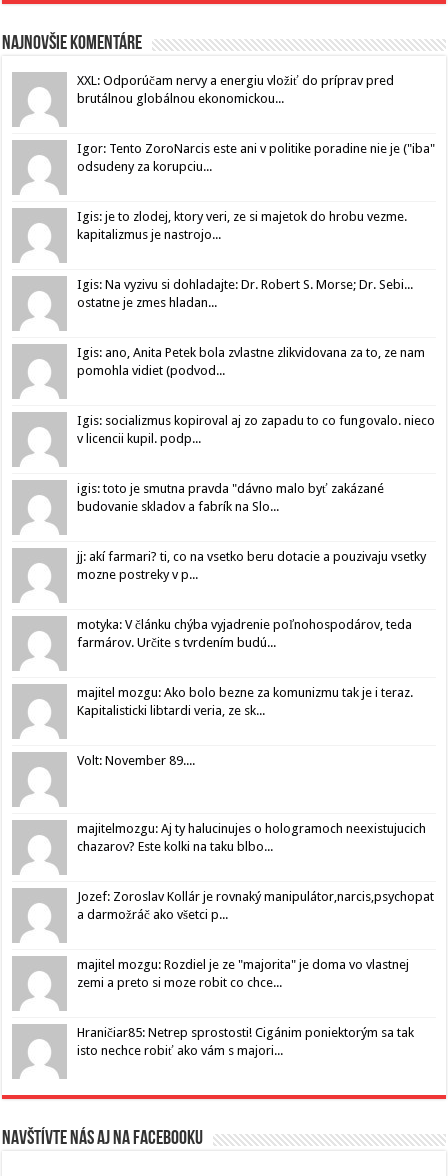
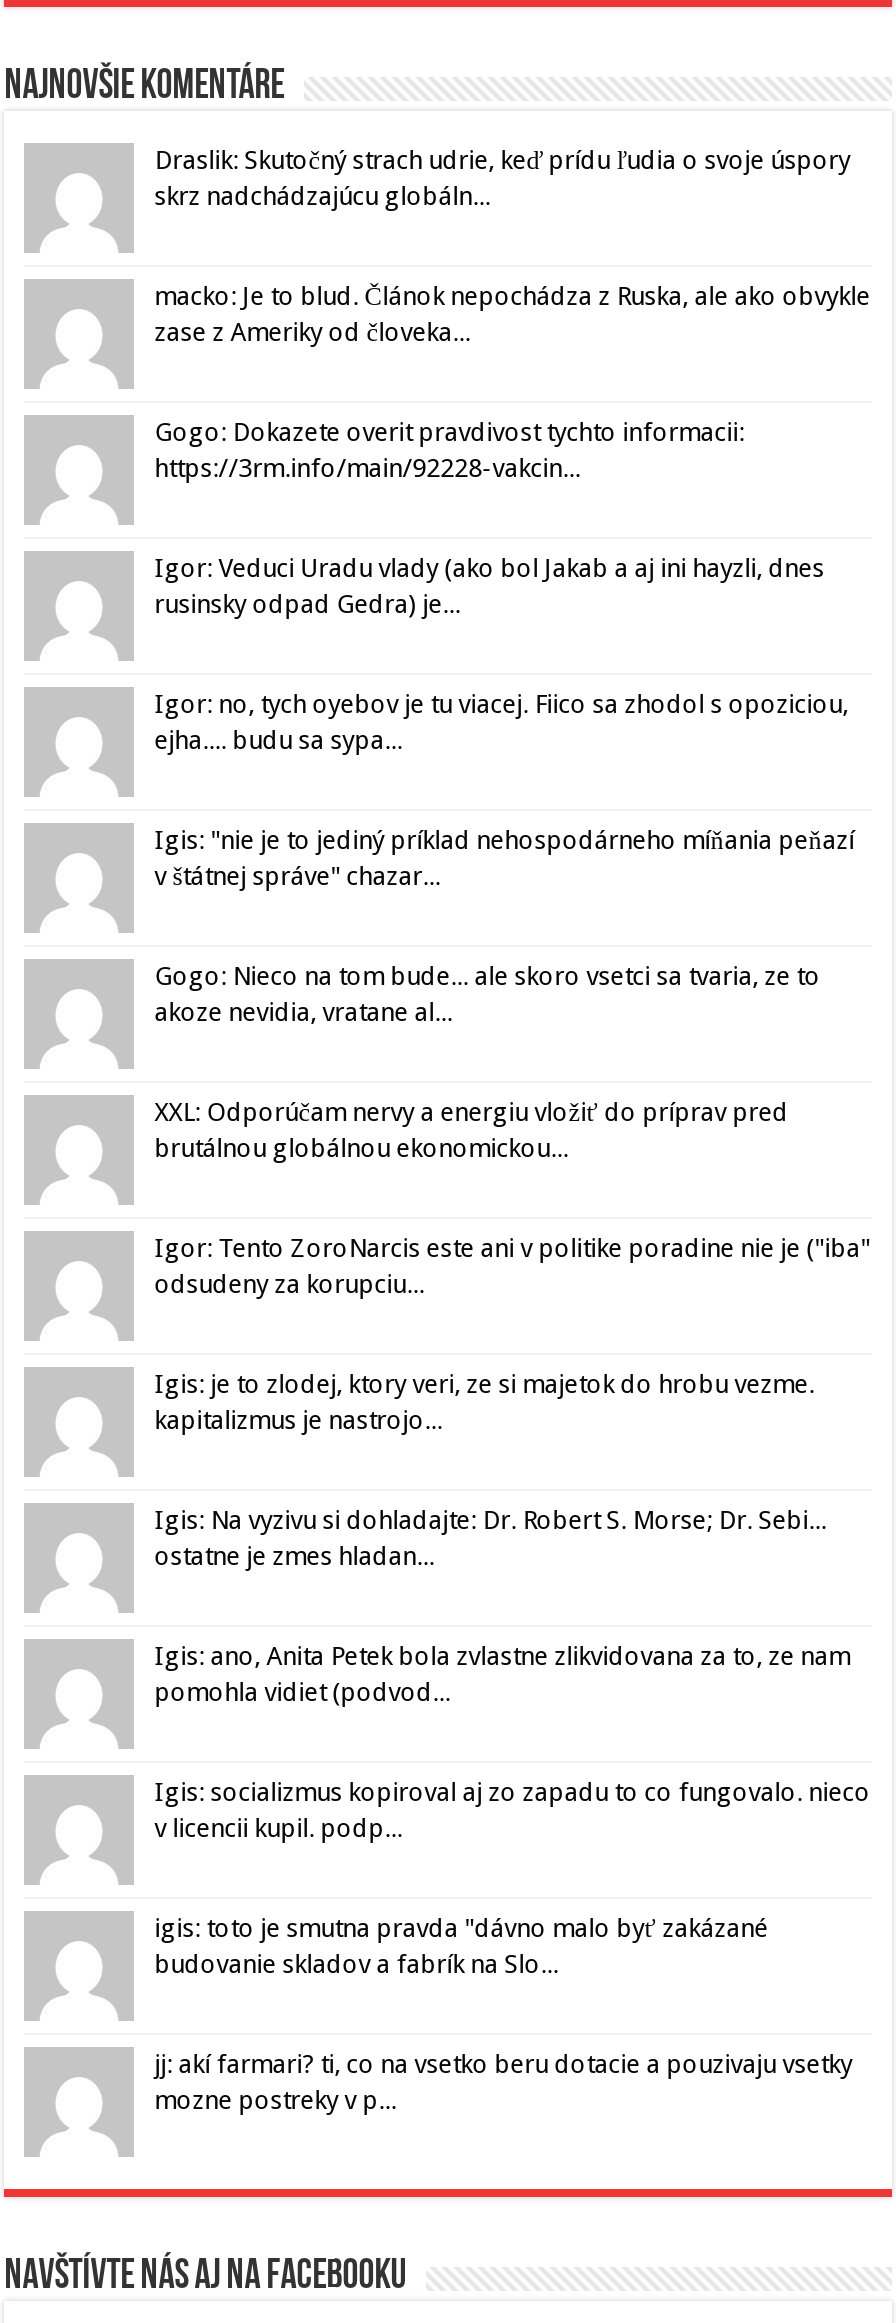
+ Draslik: Skutočný strach udrie, keď prídu ľudia o svoje úspory
+ skrz nadchádzajúcu globáln...
+ macko: Je to blud. Článok nepochádza z Ruska, ale ako obvykle
+ zase z Ameriky od človeka...
+ Gogo: Dokazete overit pravdivost tychto informacii:
+ https://3rm.info/main/92228-vakcin...
+ Igor: Veduci Uradu vlady (ako bol Jakab a aj ini hayzli, dnes
+ rusinsky odpad Gedra) je...
+ Igor: no, tych oyebov je tu viacej. Fiico sa zhodol s opoziciou,
+ ejha.... budu sa sypa...
+ Igis: "nie je to jediný príklad nehospodárneho míňania peňazí
+ v štátnej správe" chazar...
+ Gogo: Nieco na tom bude... ale skoro vsetci sa tvaria, ze to
+ akoze nevidia, vratane al...

moved down: XXL: Odporúčam nervy a energiu vložiť do príprav pred | brutálnou globálnou ekonomickou... | Igor: Tento ZoroNarcis este ani v politike poradine nie je ("iba" | ... | jj: akí farmari? ti, co na vsetko beru dotacie a pouzivaju vsetky | mozne postreky v p...

- motyka: V článku chýba vyjadrenie poľnohospodárov, teda
- farmárov. Určite s tvrdením budú...
- majitel mozgu: Ako bolo bezne za komunizmu tak je i teraz.
- Kapitalisticki libtardi veria, ze sk...
- Volt: November 89....

- majitelmozgu: Aj ty halucinujes o hologramoch neexistujucich
- chazarov? Este kolki na taku blbo...
- Jozef: Zoroslav Kollár je rovnaký manipulátor,narcis,psychopat
- a darmožráč ako všetci p...
- majitel mozgu: Rozdiel je ze "majorita" je doma vo vlastnej
- zemi a preto si moze robit co chce...
- Hraničiar85: Netrep sprostosti! Cigánim poniektorým sa tak
- isto nechce robiť ako vám s majori...
